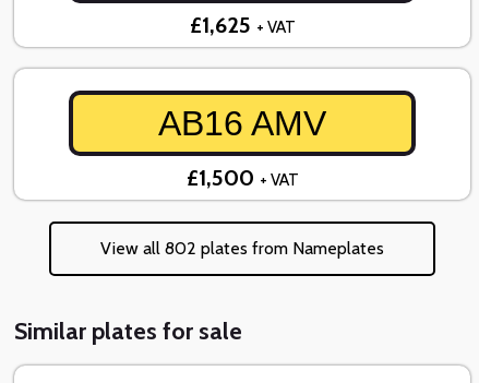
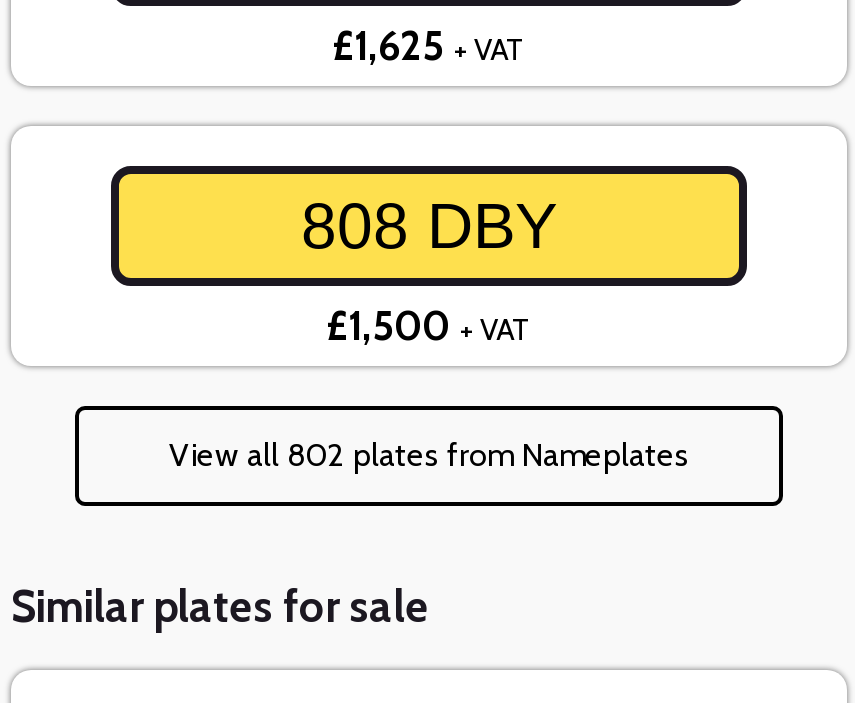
- AB16 AMV
+ 808 DBY
